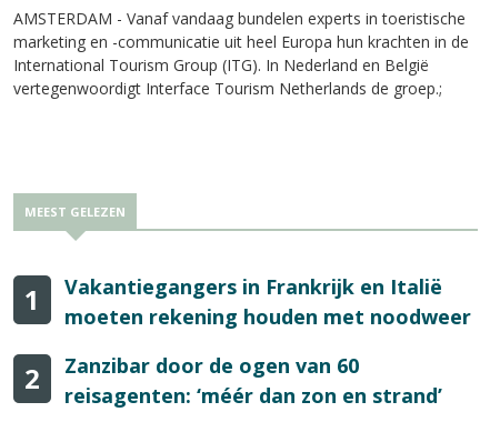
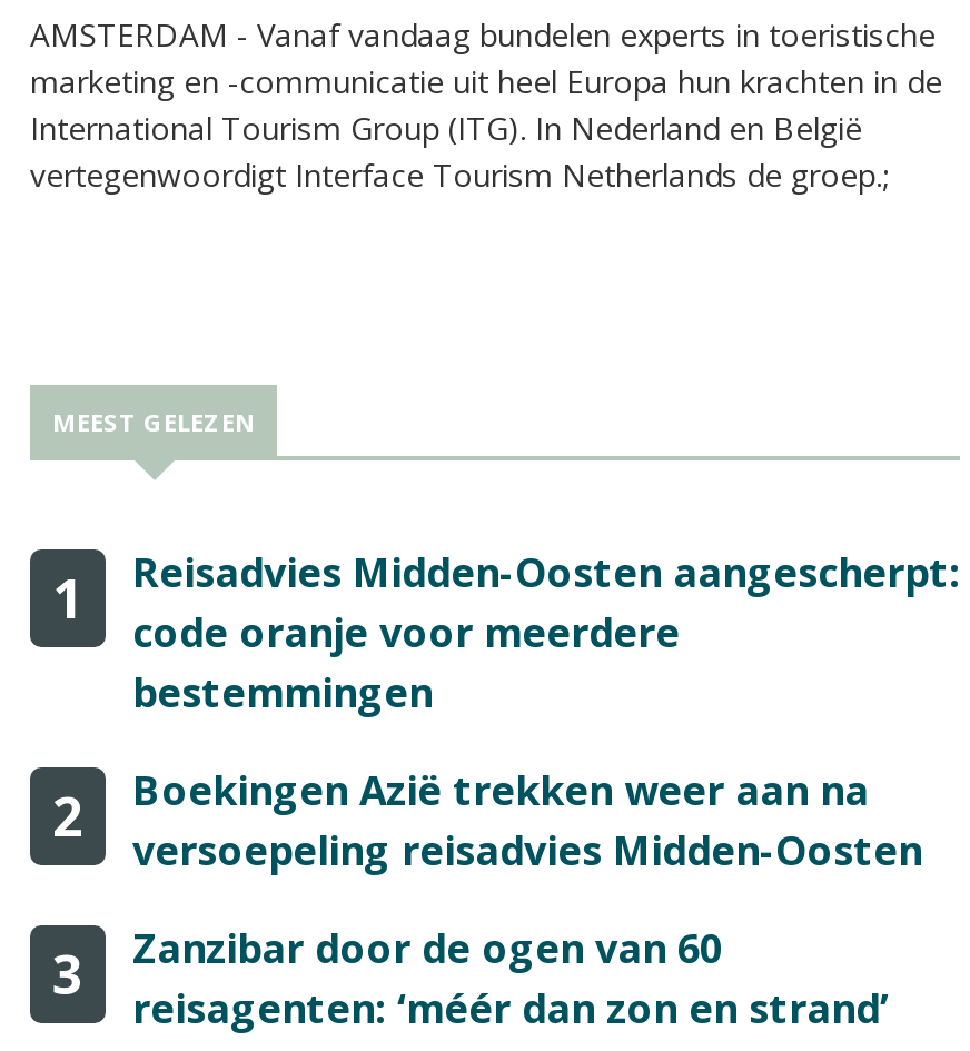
- Vakantiegangers in Frankrijk en Italië
- moeten rekening houden met noodweer
+ Reisadvies Midden-Oosten aangescherpt:
+ code oranje voor meerdere
+ bestemmingen

+ Boekingen Azië trekken weer aan na
+ versoepeling reisadvies Midden-Oosten
+ 3
